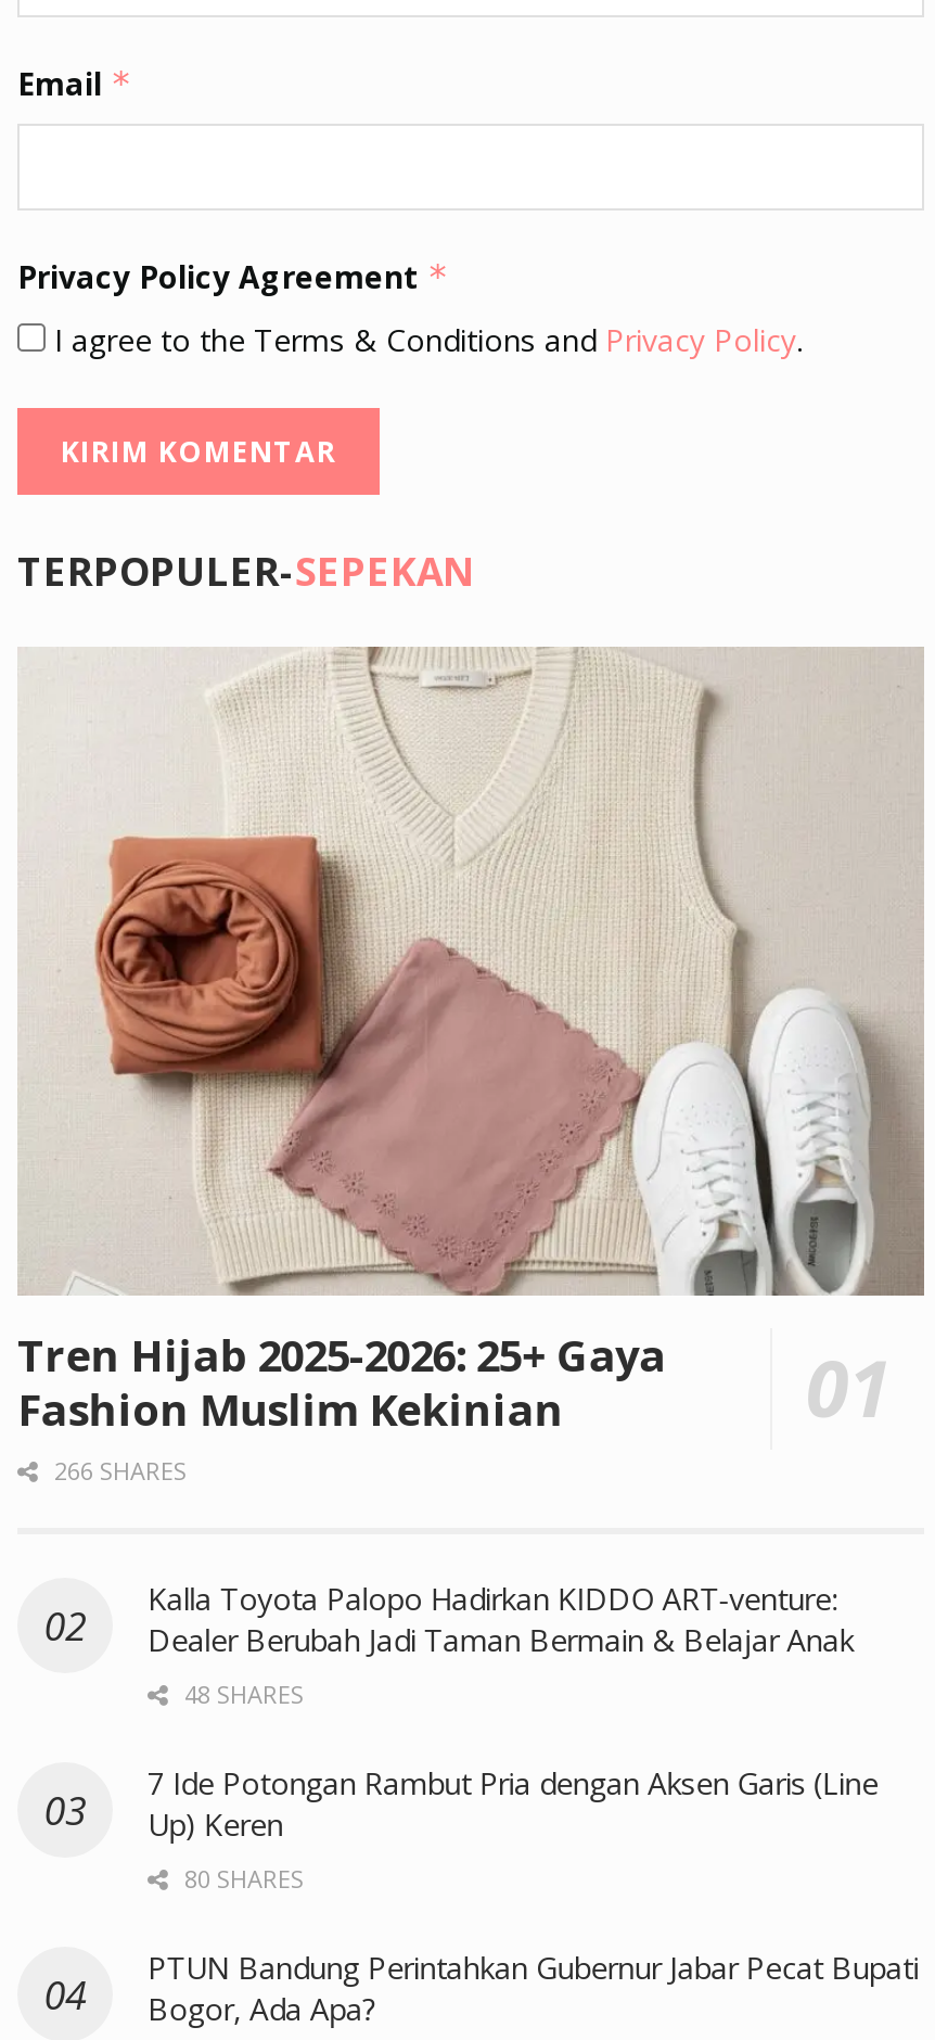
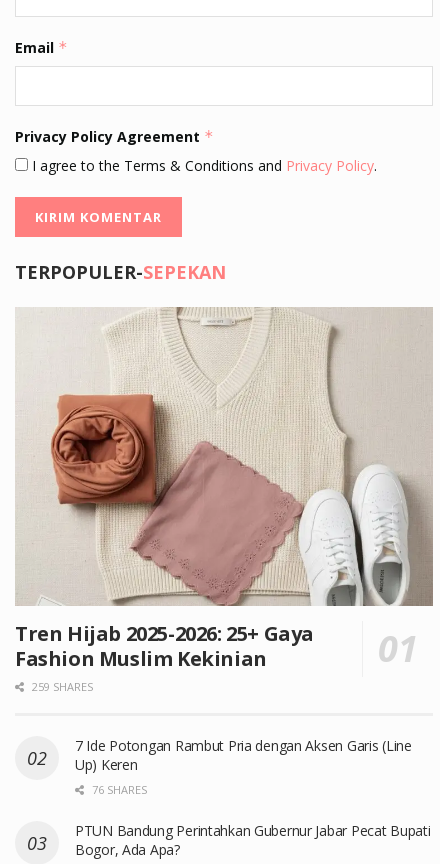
- 266 SHARES
- Kalla Toyota Palopo Hadirkan KIDDO ART-venture:
- Dealer Berubah Jadi Taman Bermain & Belajar Anak
- 48 SHARES
+ 259 SHARES

- 80 SHARES
+ 76 SHARES
